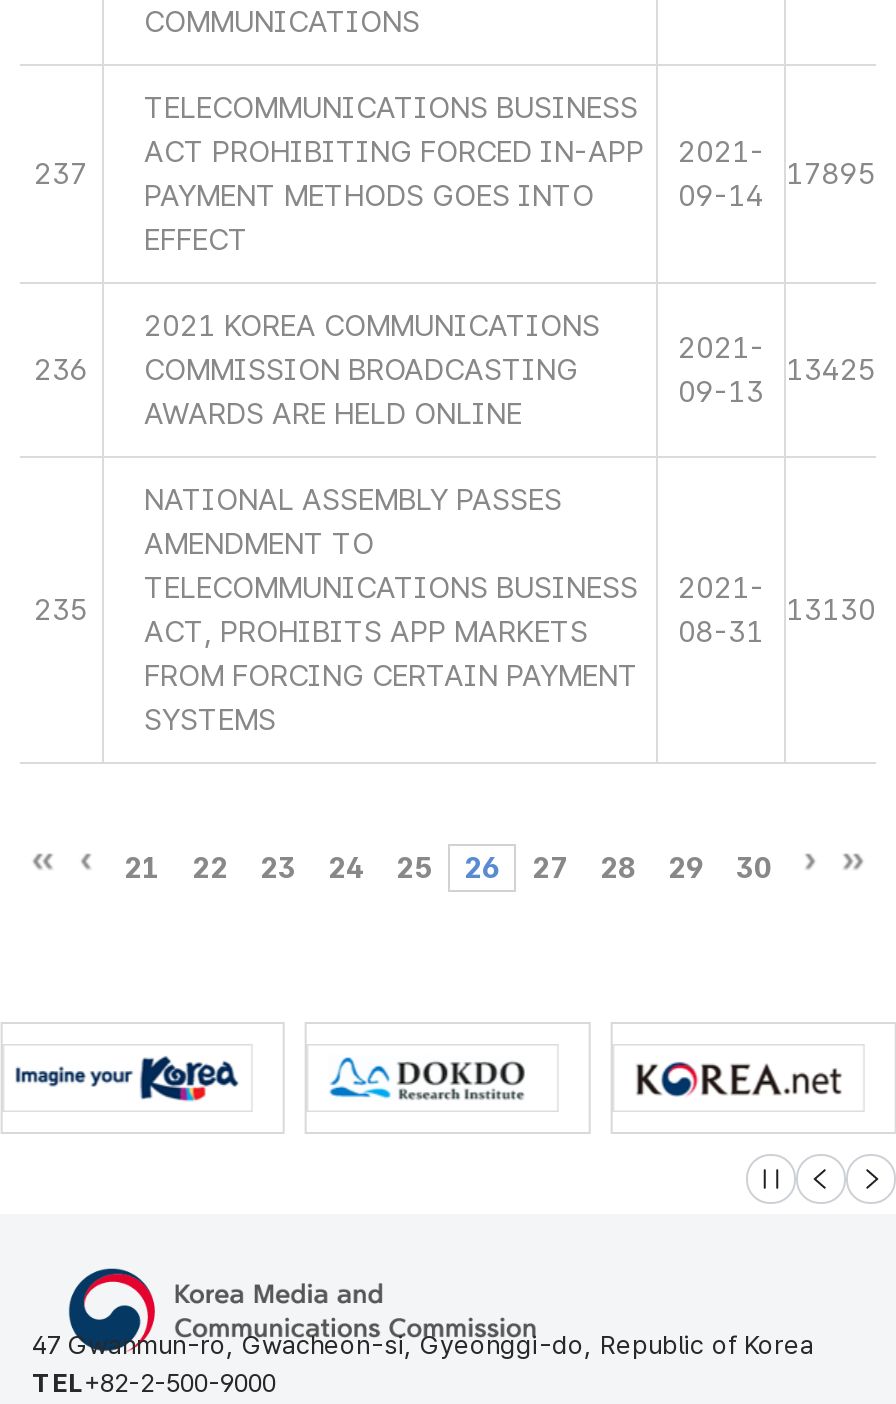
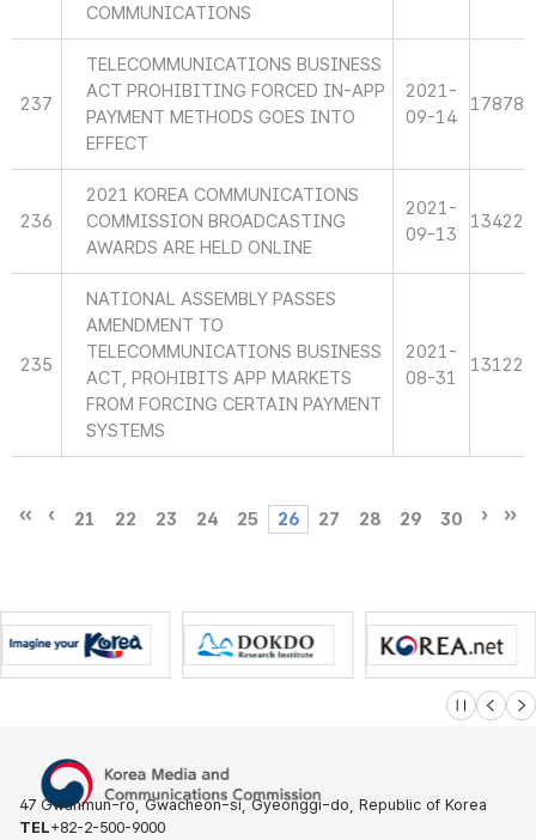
- 17895
+ 17878

- 13425
+ 13422

- 13130
+ 13122
